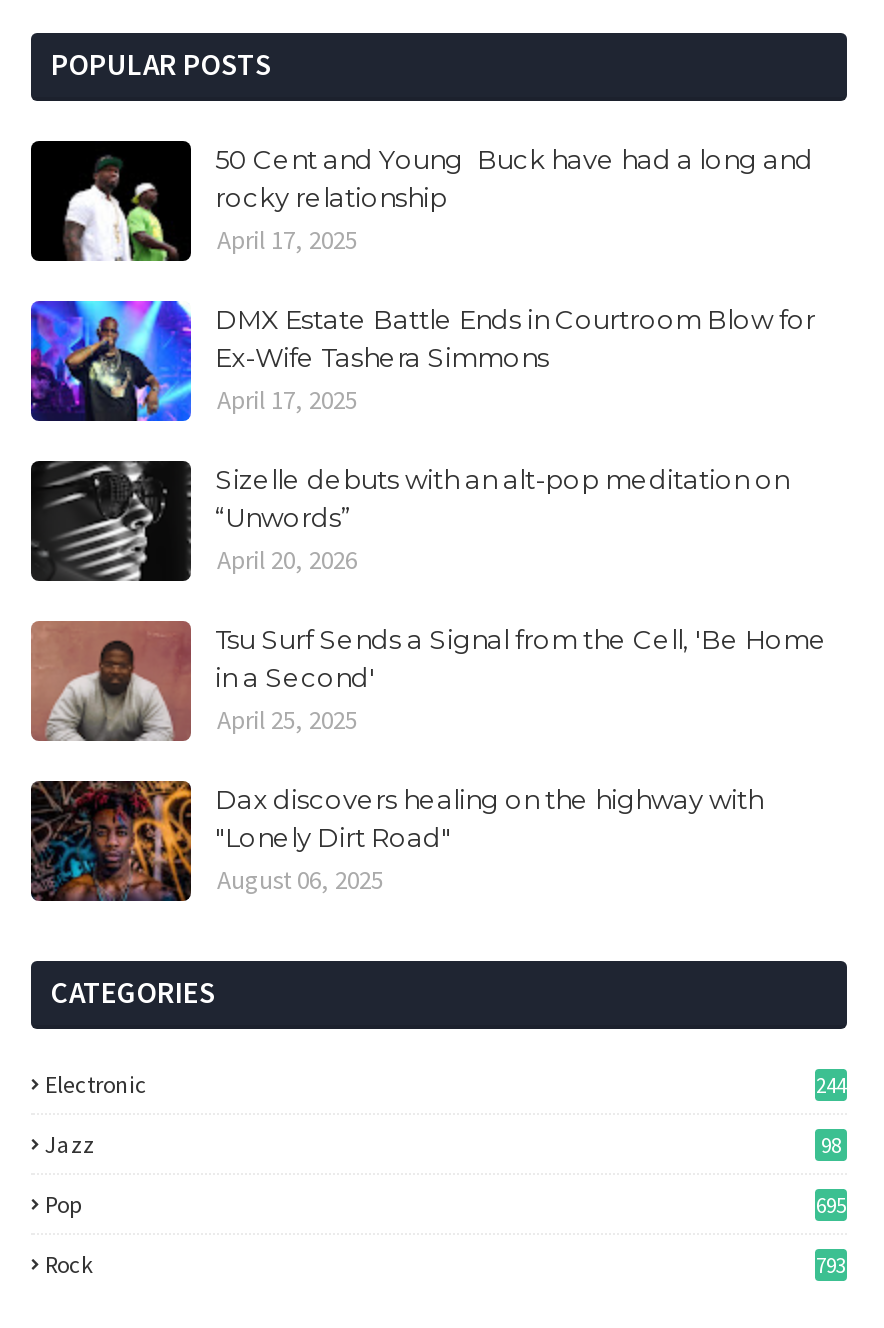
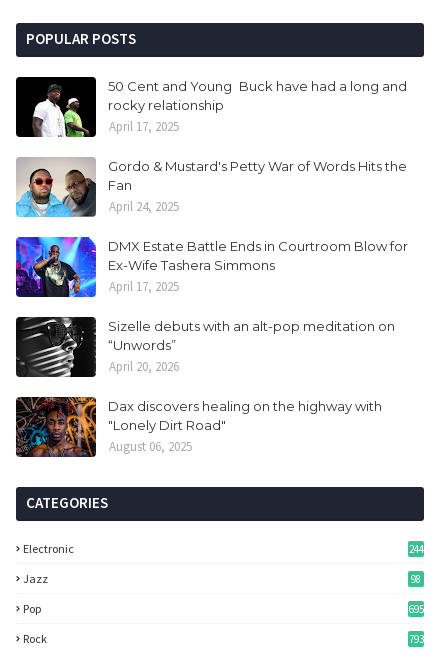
+ [image]
+ Gordo & Mustard's Petty War of Words Hits the
+ Fan
+ April 24, 2025

moved down: [image] | DMX Estate Battle Ends in Courtroom Blow for | Ex-Wife Tashera Simmons | April 17, 2025 | Sizelle debuts with an alt-pop meditation on | “Unwords” | April 20, 2026

- [image]
- Tsu Surf Sends a Signal from the Cell, 'Be Home
- in a Second'
- April 25, 2025
